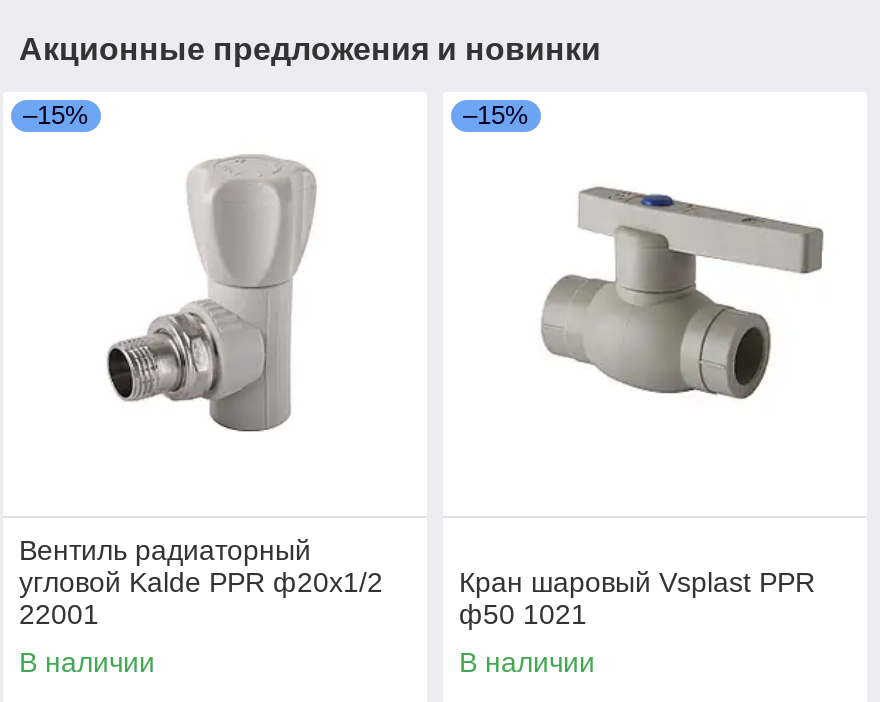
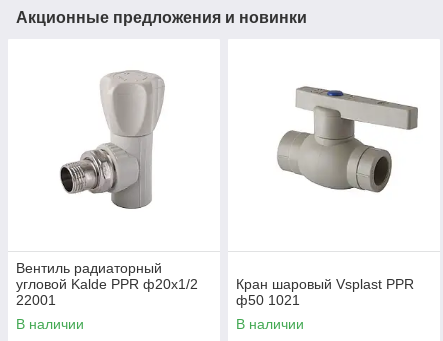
- –15%

- –15%
